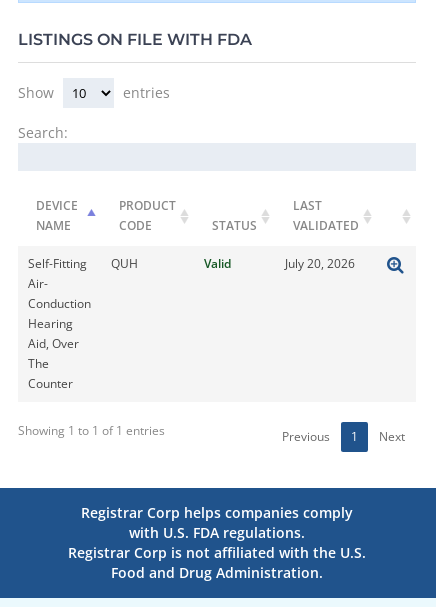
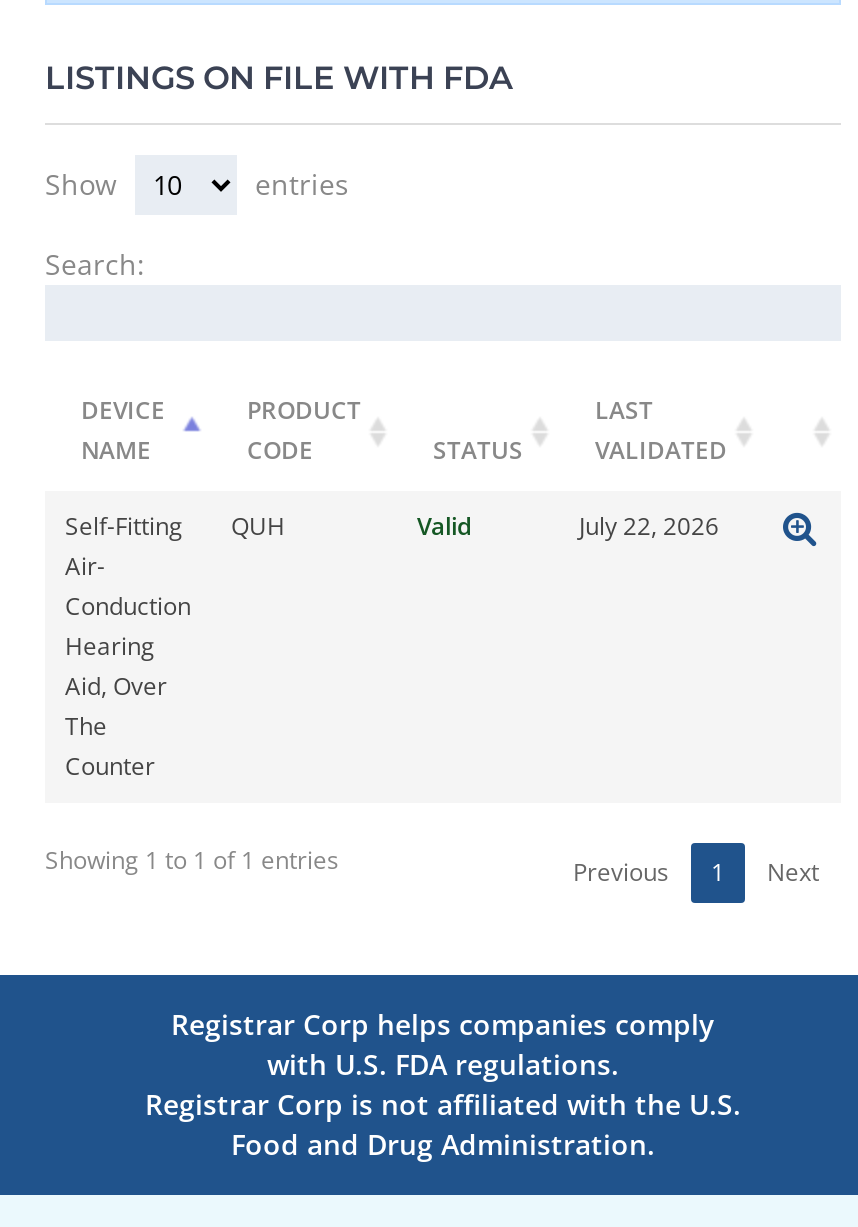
- July 20, 2026
+ July 22, 2026
